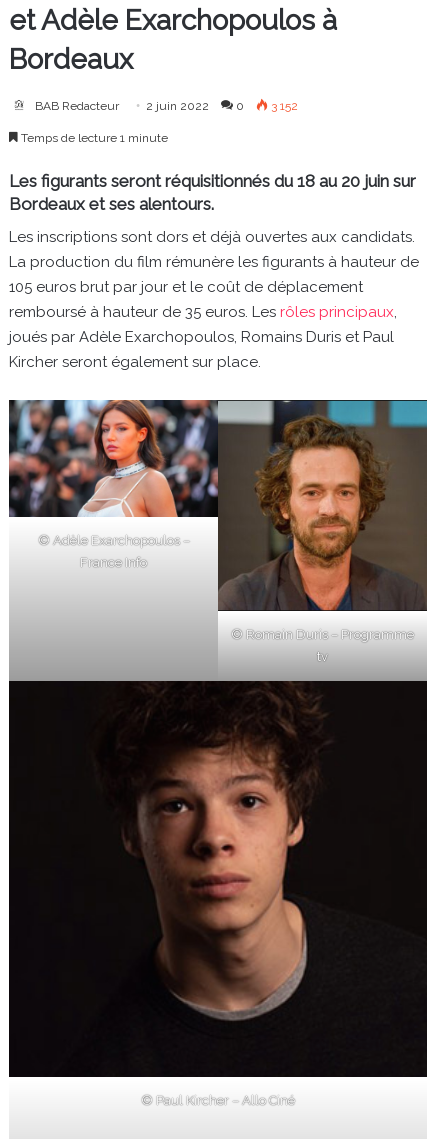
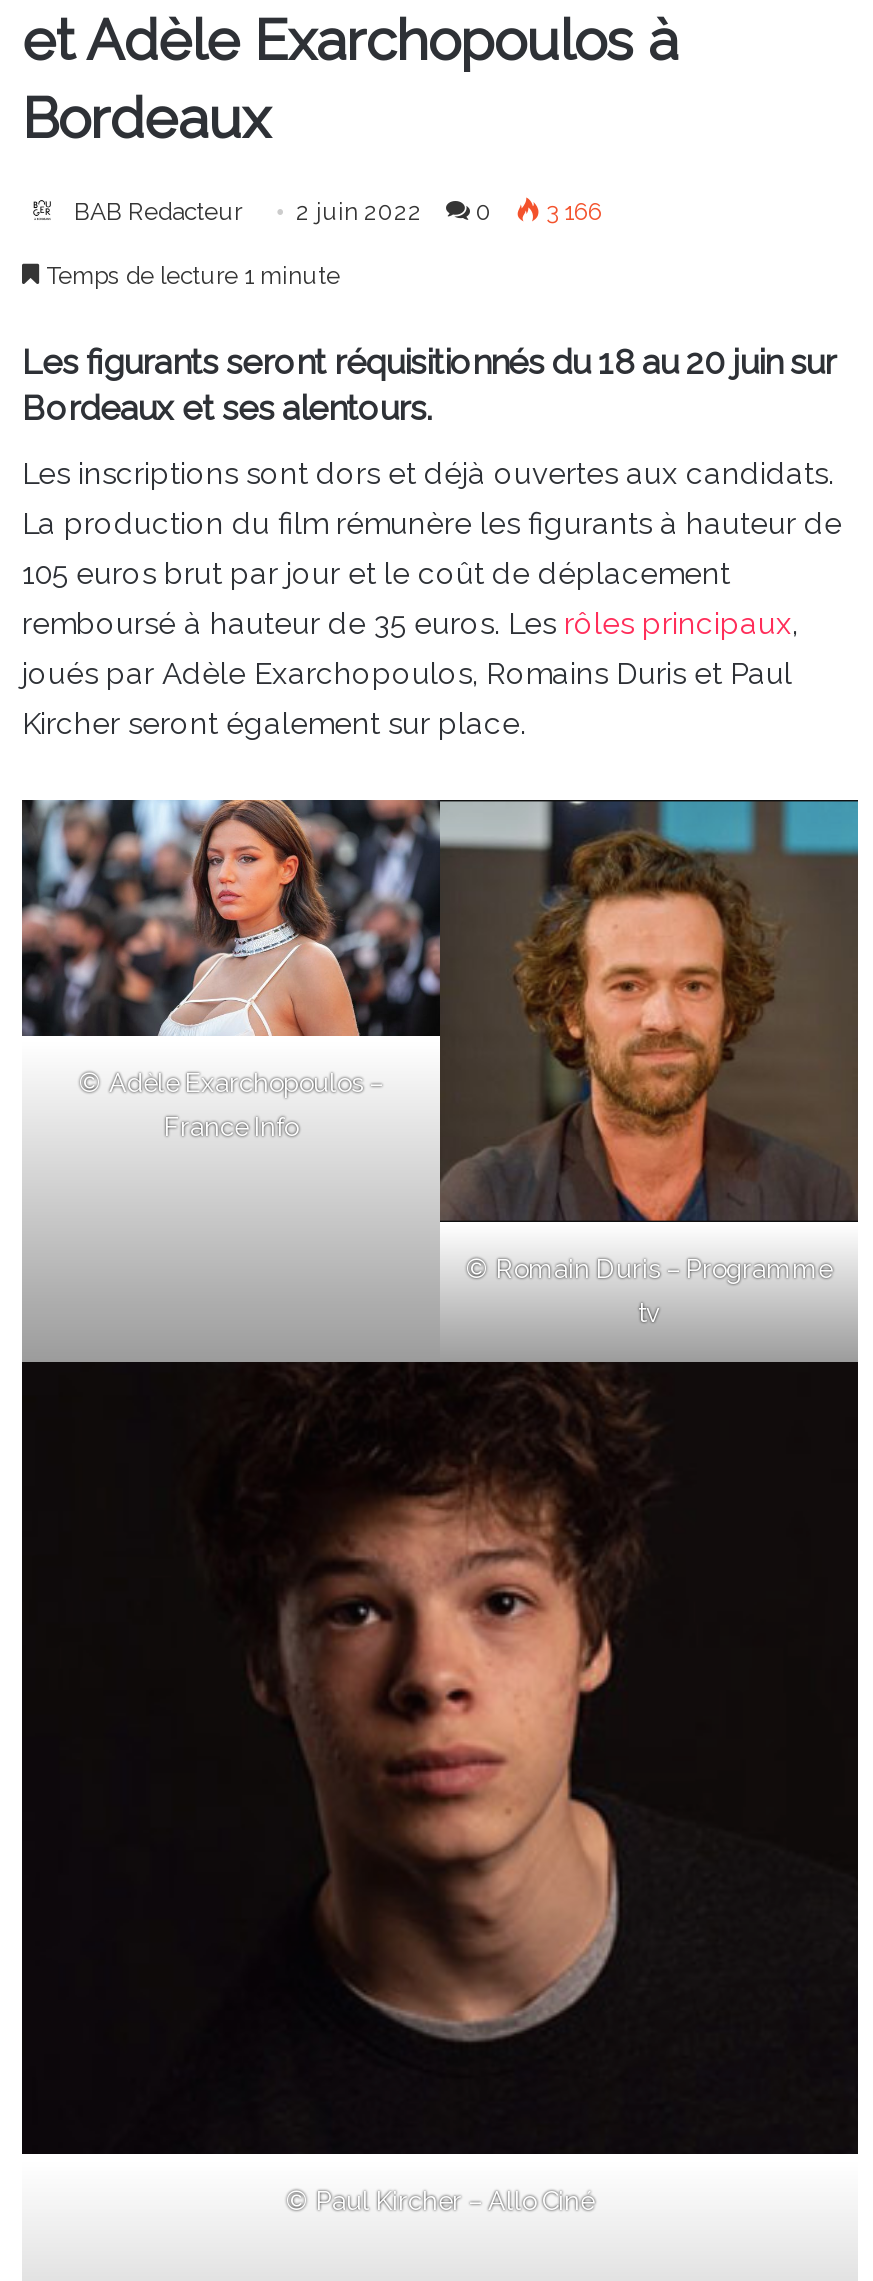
- 3 152
+ 3 166
